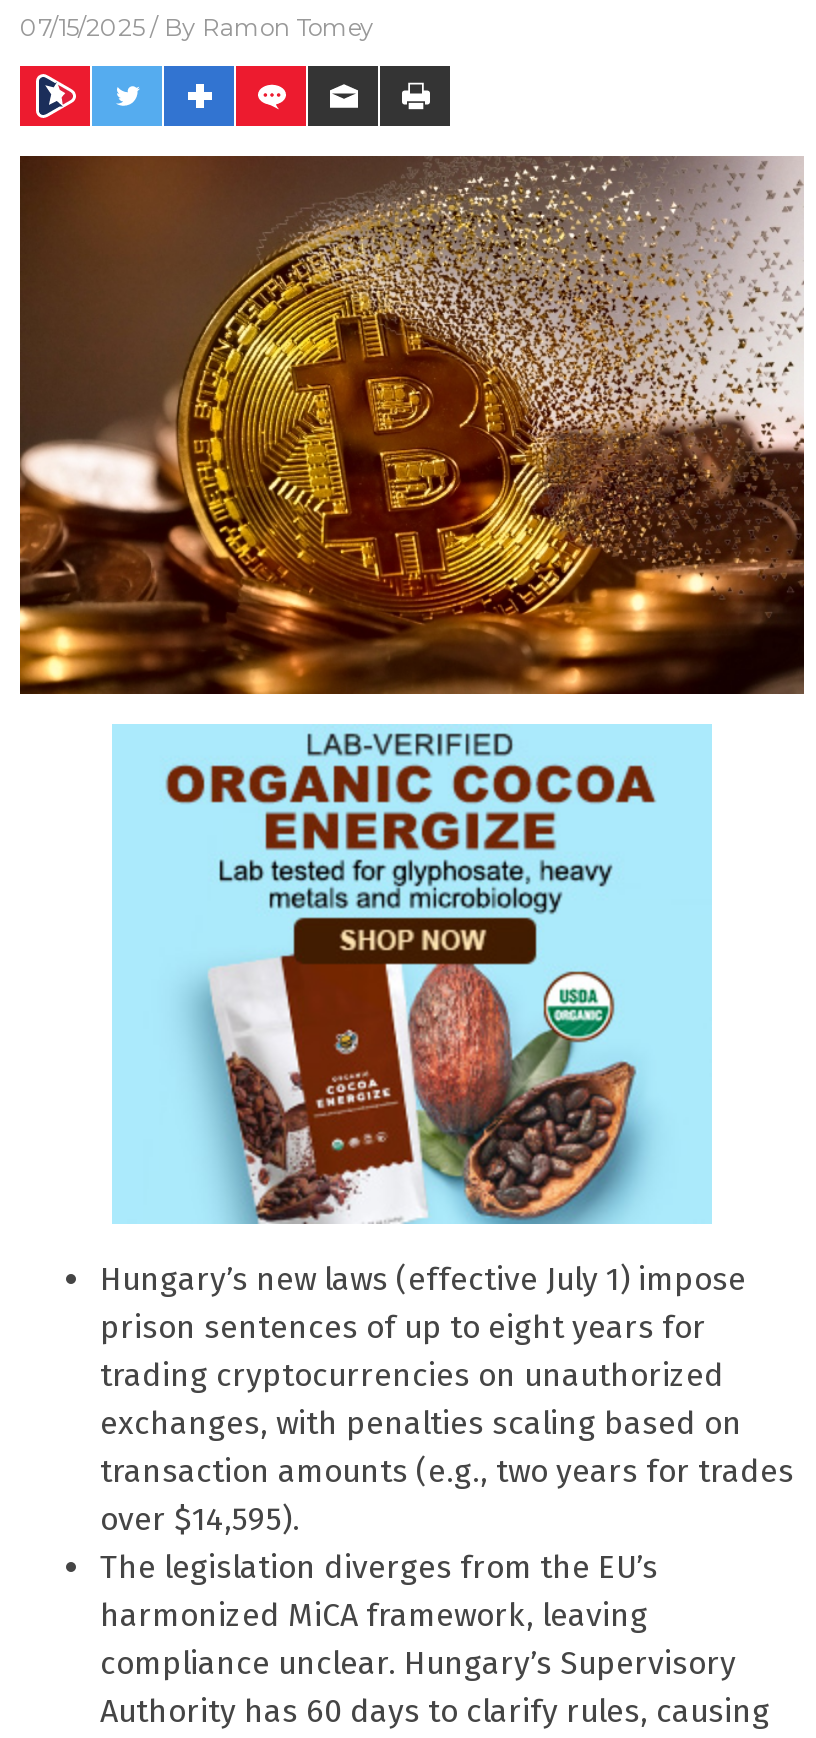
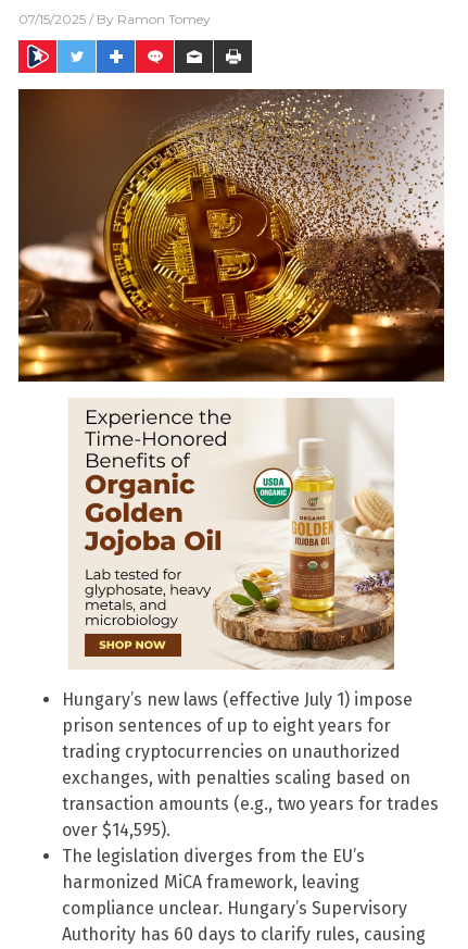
- [image]
+ [image]
